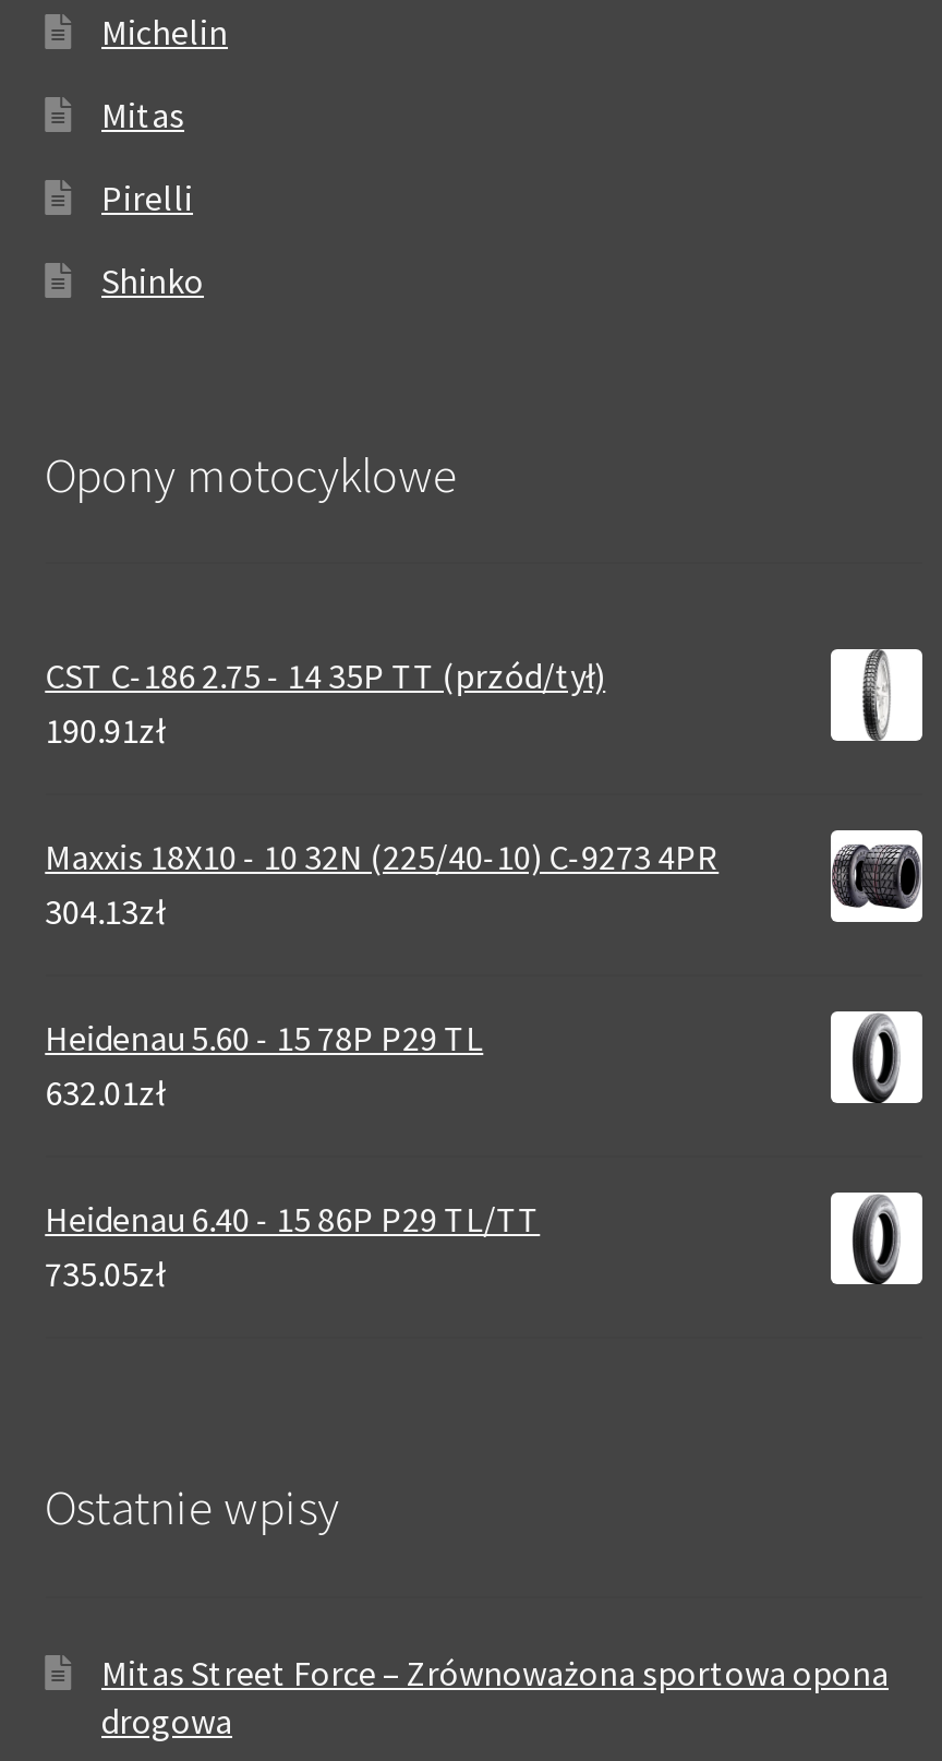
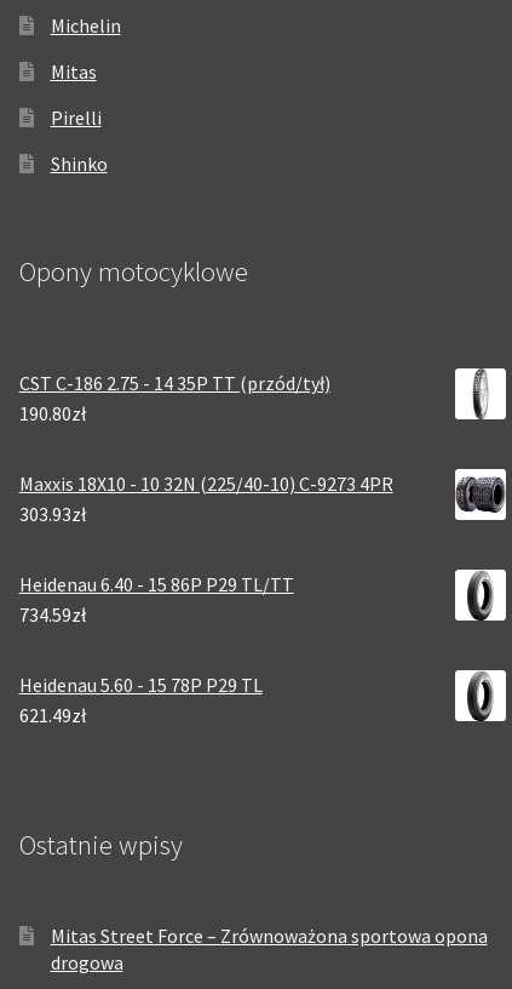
- 190.91zł
+ 190.80zł

- 304.13zł
- 632.01zł
+ 303.93zł

moved down: Heidenau 5.60 - 15 78P P29 TL

moved up: Heidenau 6.40 - 15 86P P29 TL/TT

- 735.05zł
+ 734.59zł
+ 621.49zł
